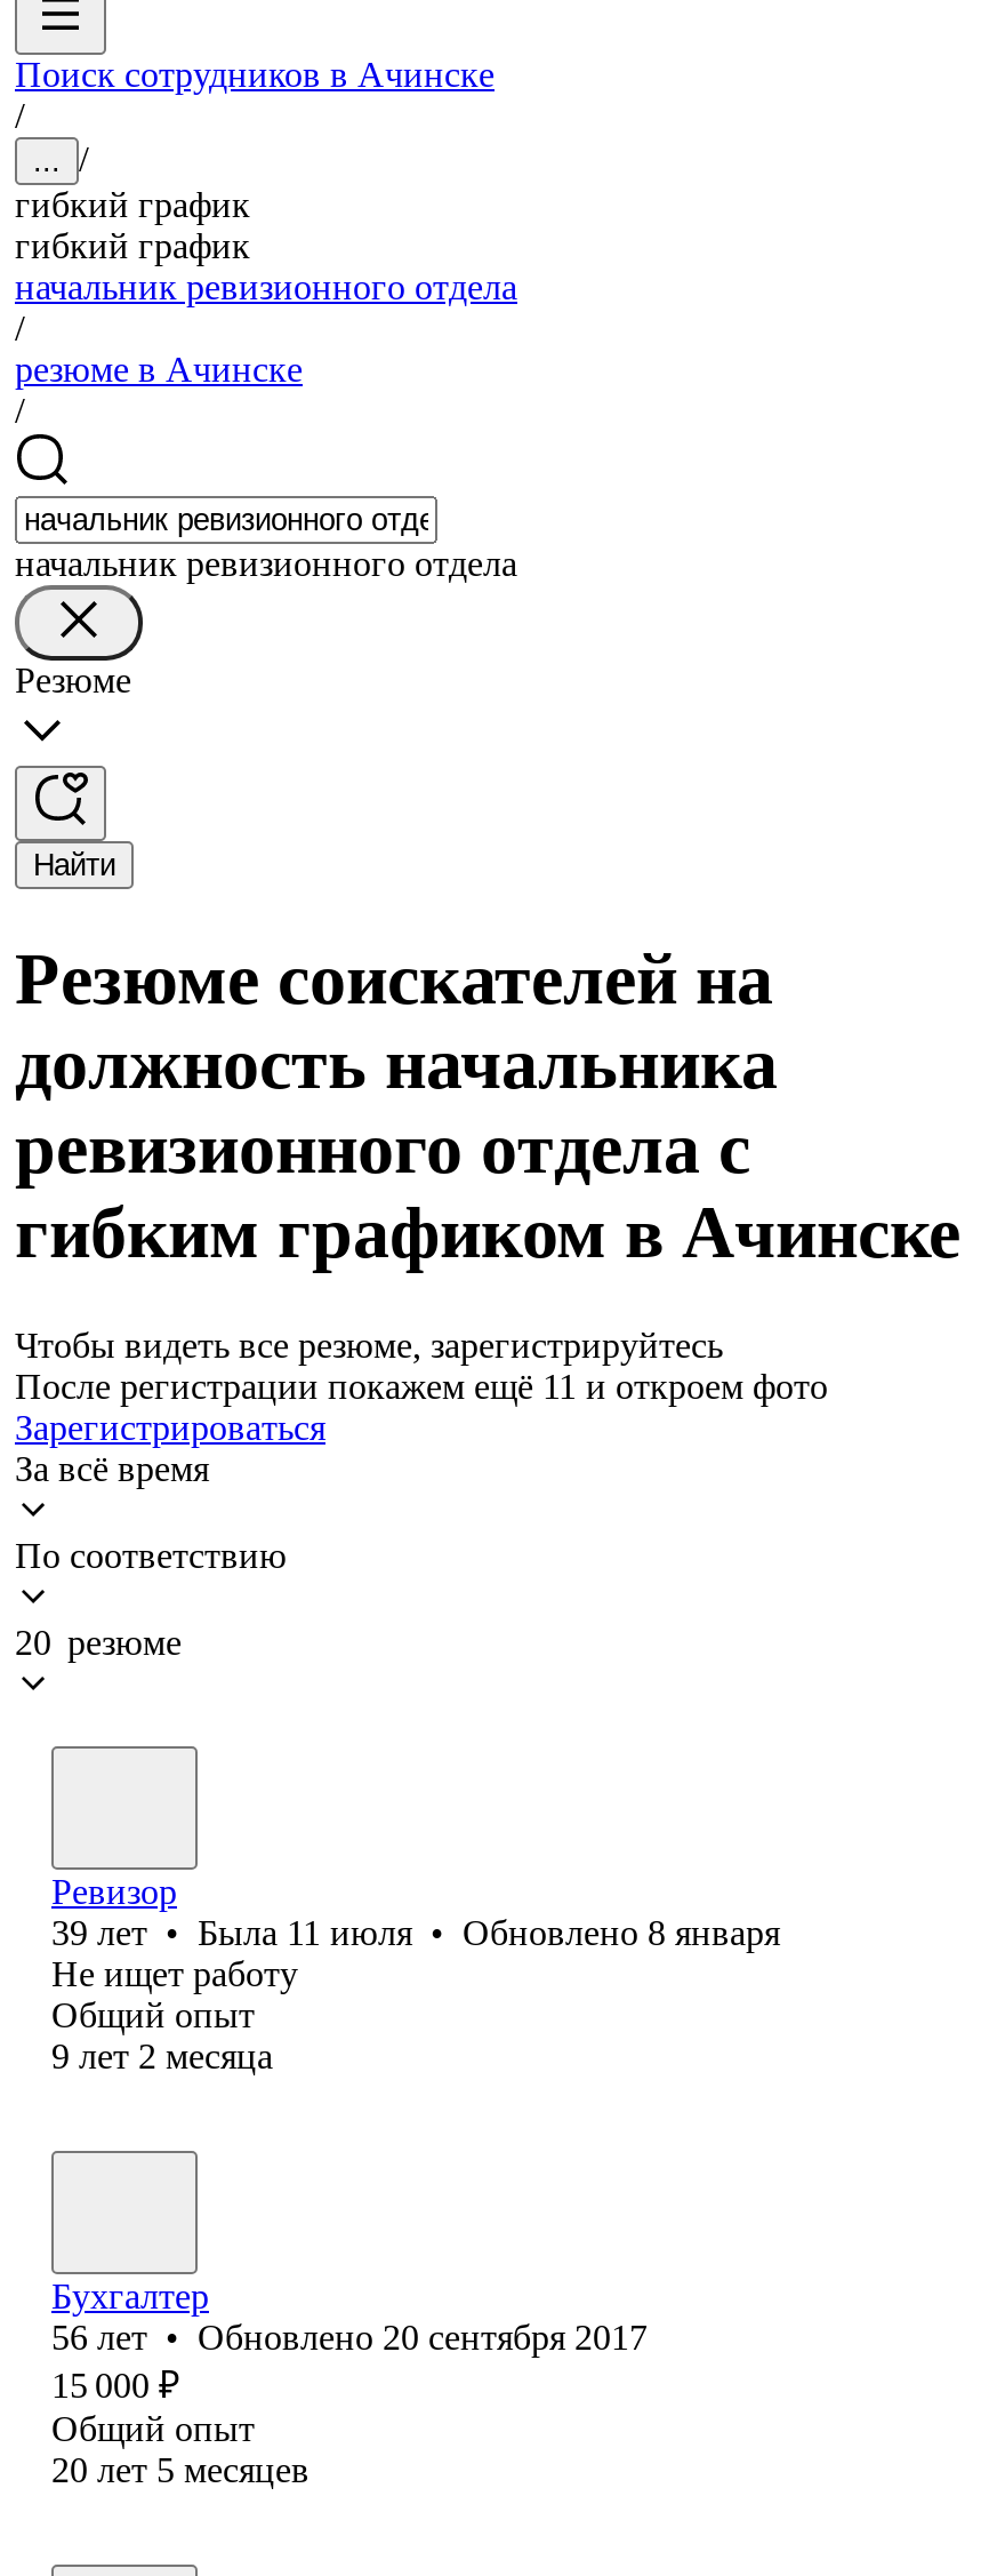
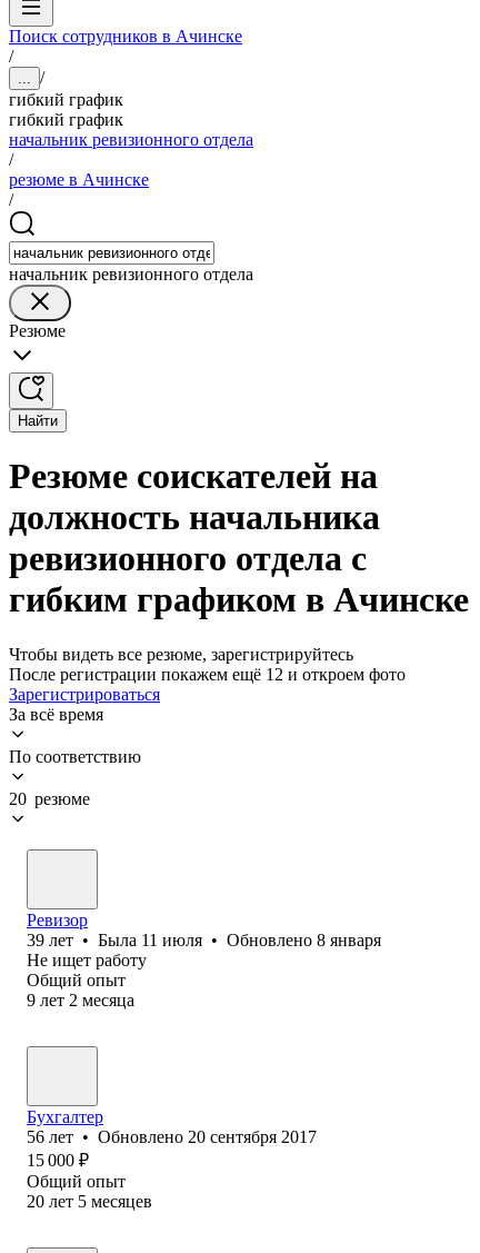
- После регистрации покажем ещё 11 и откроем фото
+ После регистрации покажем ещё 12 и откроем фото
